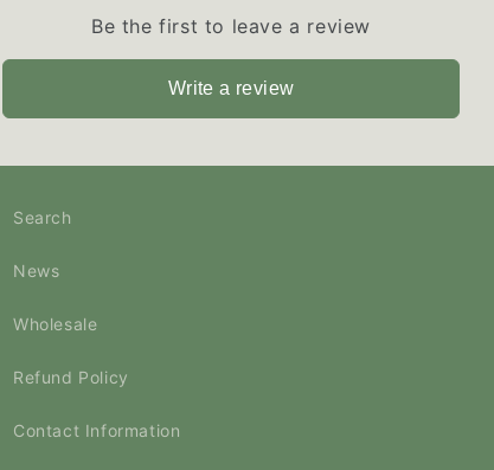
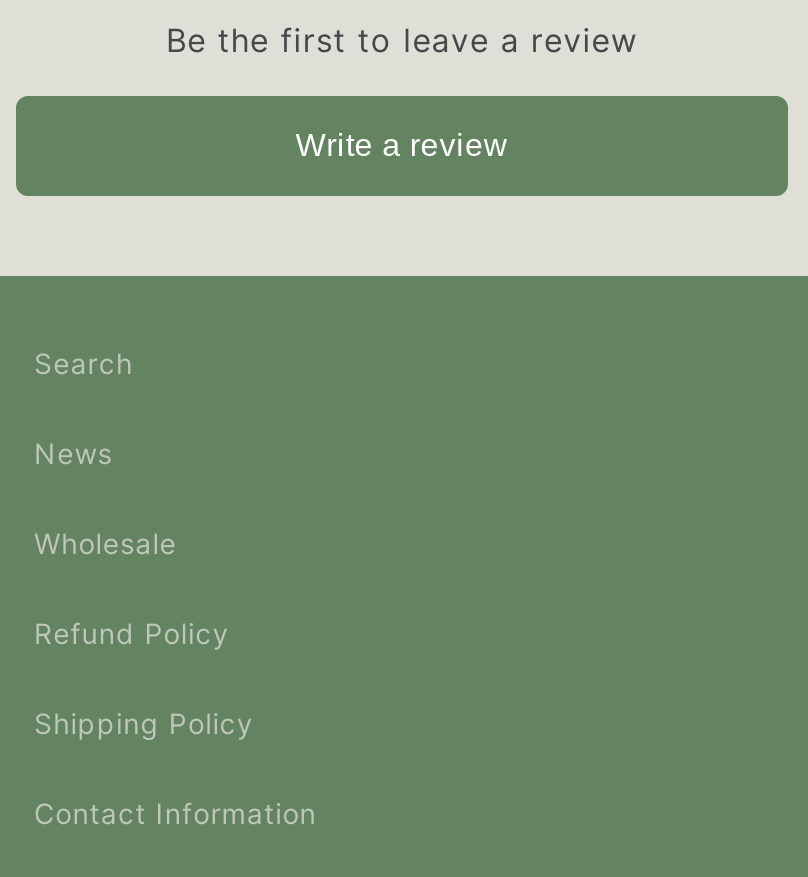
+ Shipping Policy
